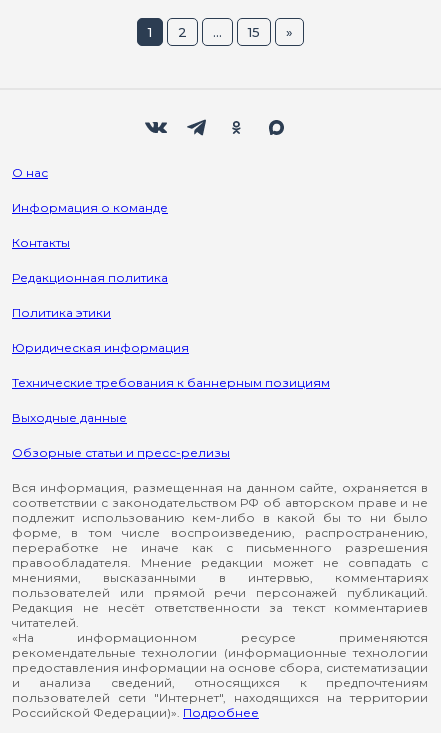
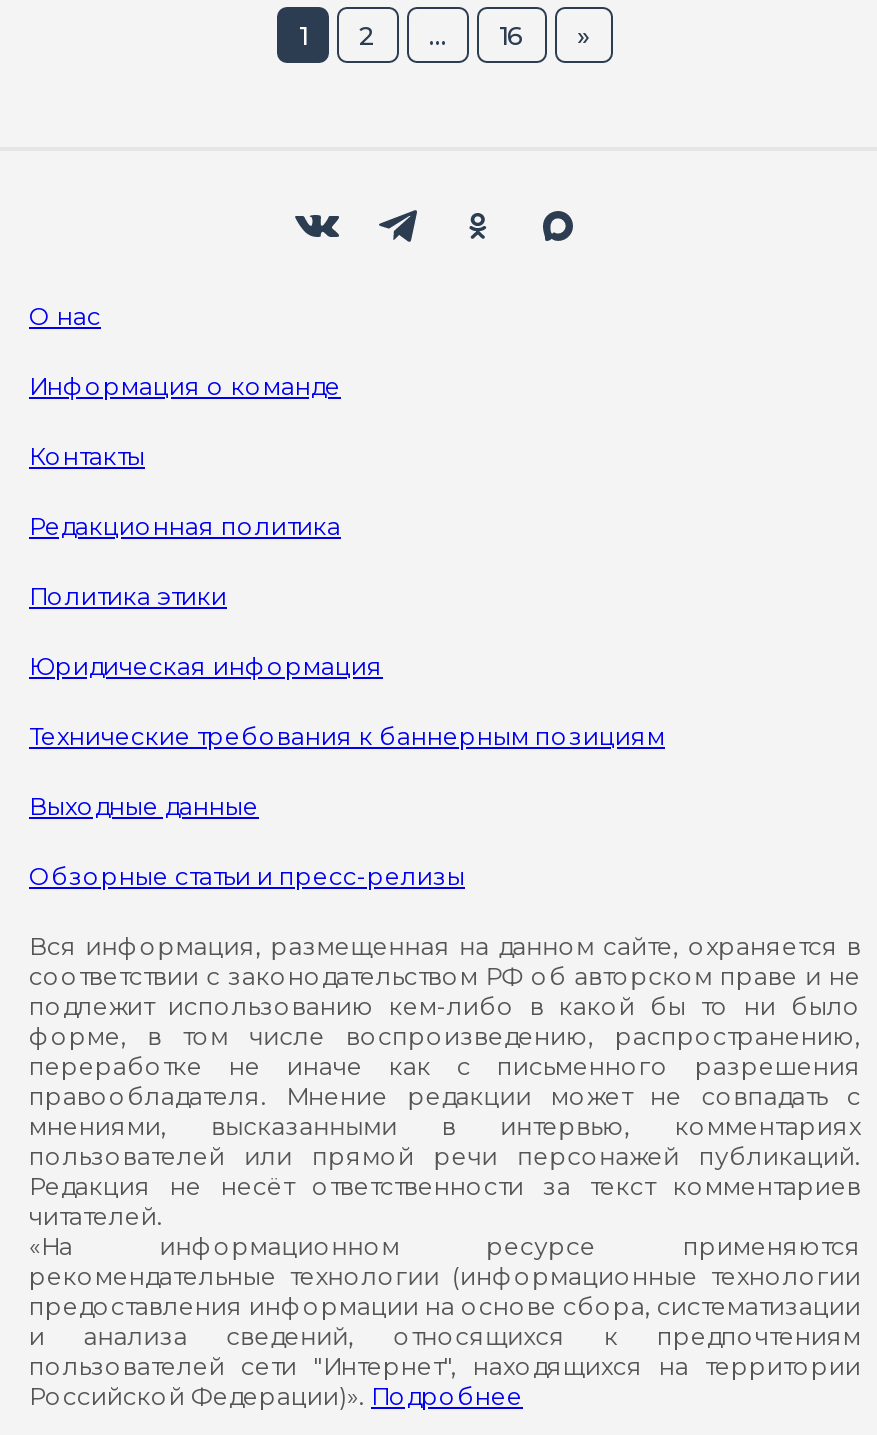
- 15
+ 16
